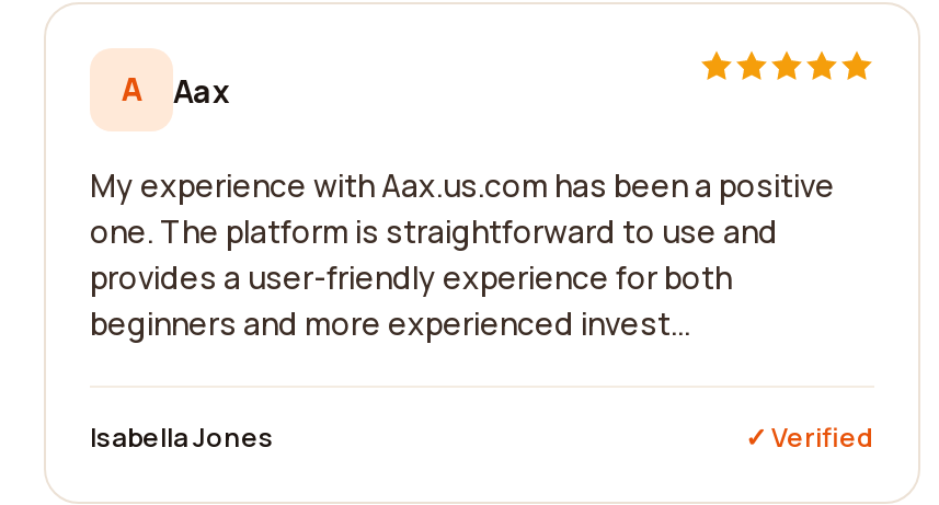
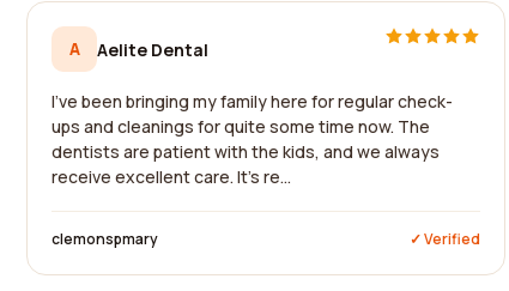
- Aax
+ Aelite Dental

- My experience with Aax.us.com has been a positive
- one. The platform is straightforward to use and
- provides a user-friendly experience for both
- beginners and more experienced invest...
+ I've been bringing my family here for regular check-
+ ups and cleanings for quite some time now. The
+ dentists are patient with the kids, and we always
+ receive excellent care. It's re...

- Isabella Jones
+ clemonspmary
